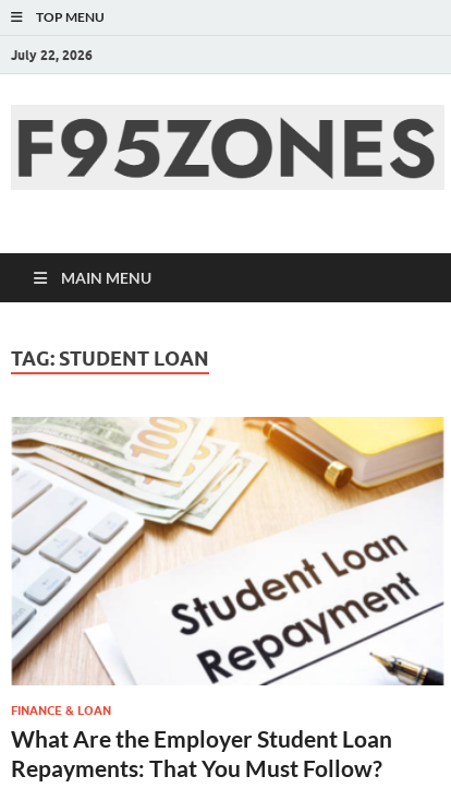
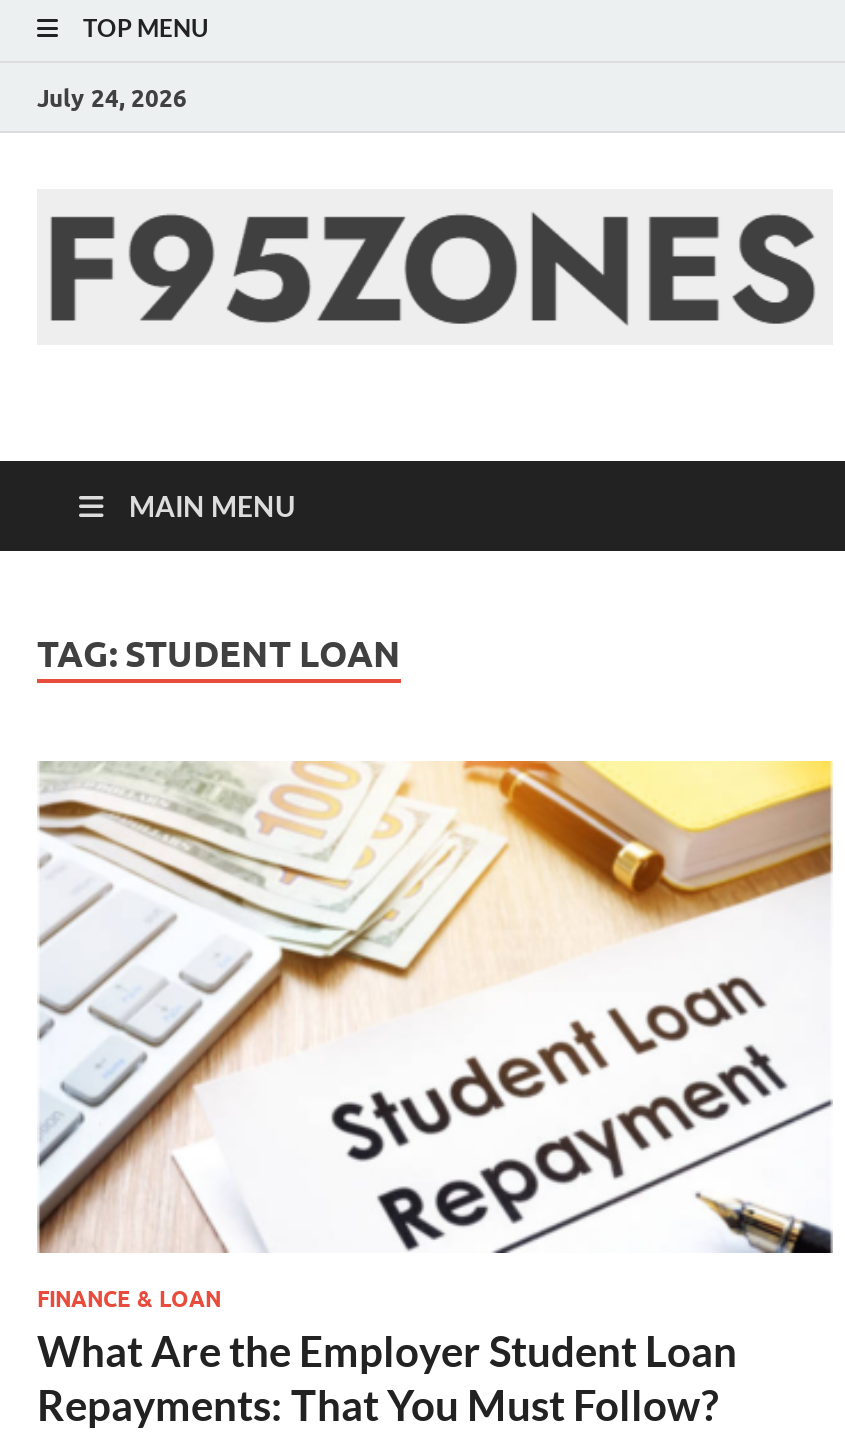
- July 22, 2026
+ July 24, 2026
